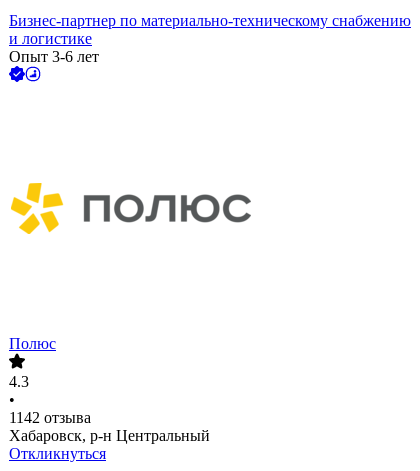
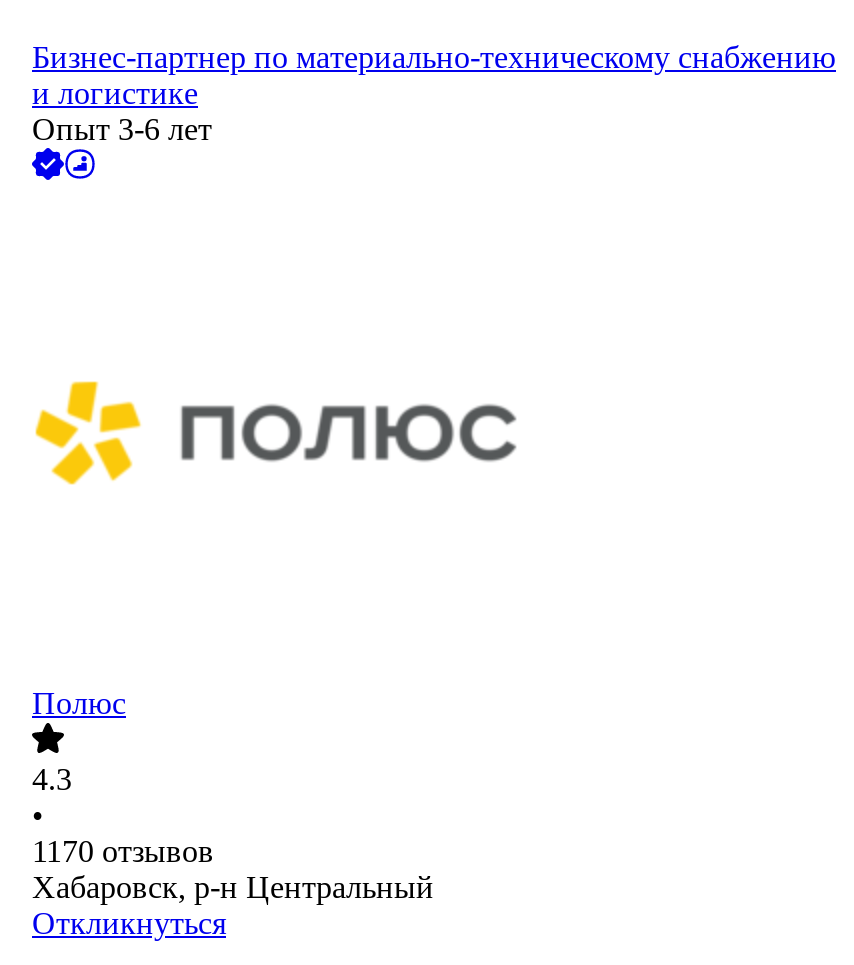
- 1142 отзыва
+ 1170 отзывов
